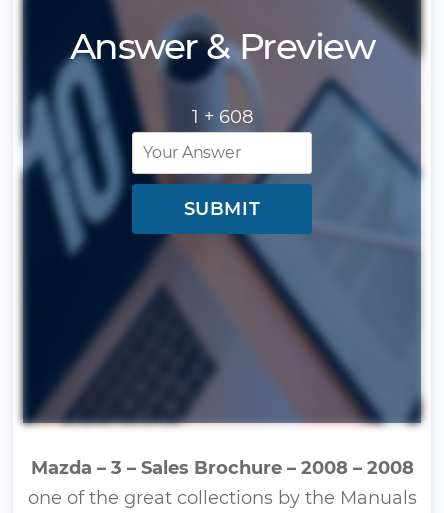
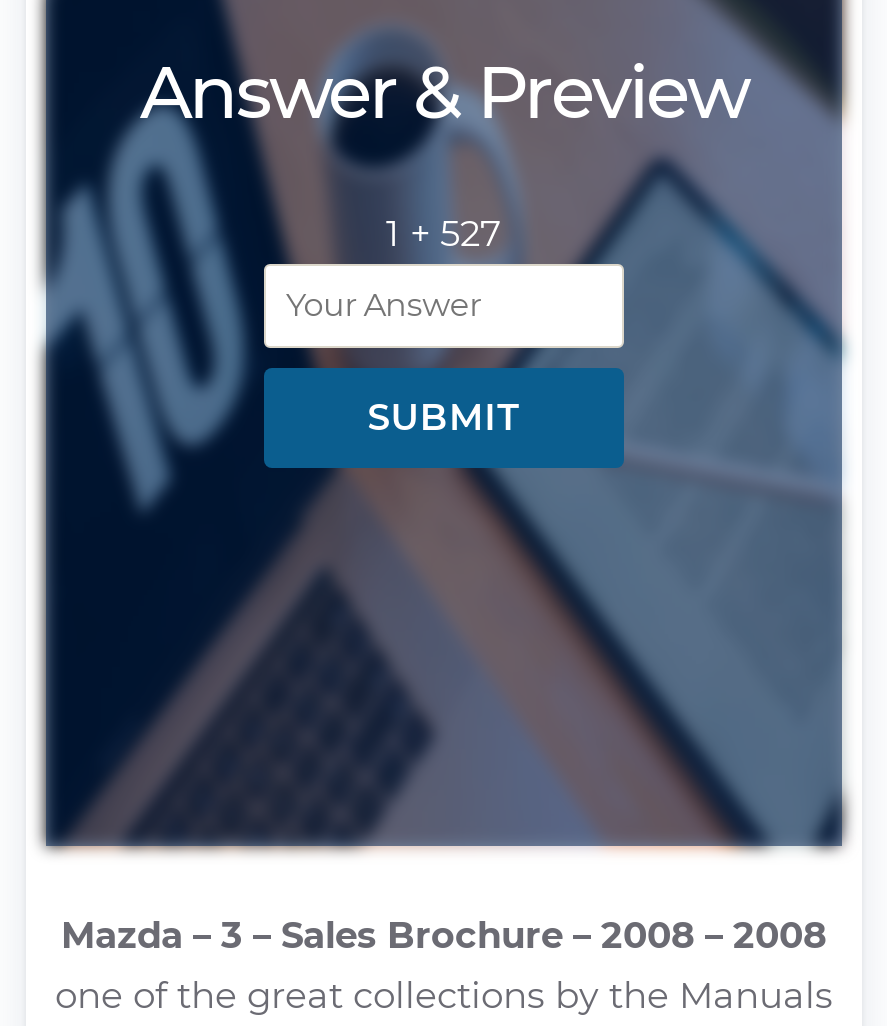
- 1 + 608
+ 1 + 527
